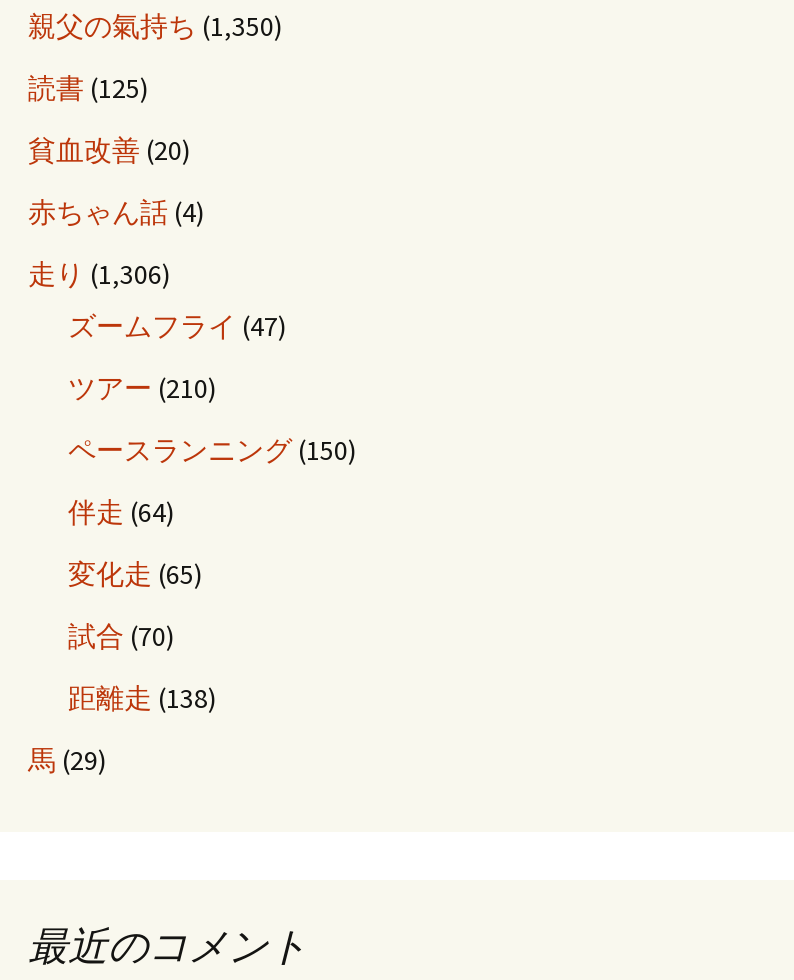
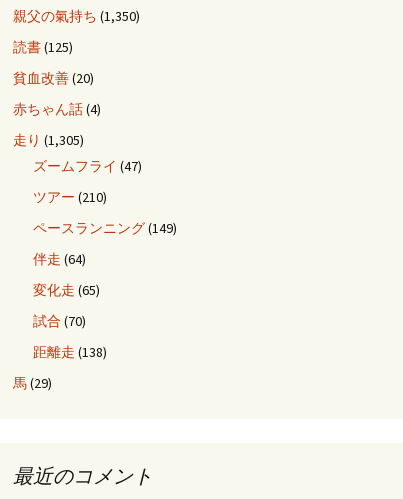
- 走り(1,306)
+ 走り(1,305)

- ペースランニング(150)
+ ペースランニング(149)
